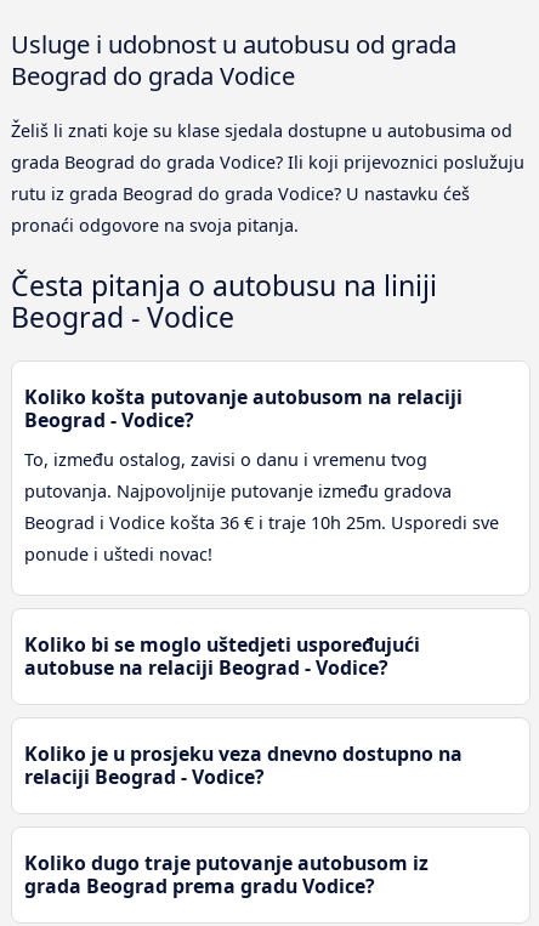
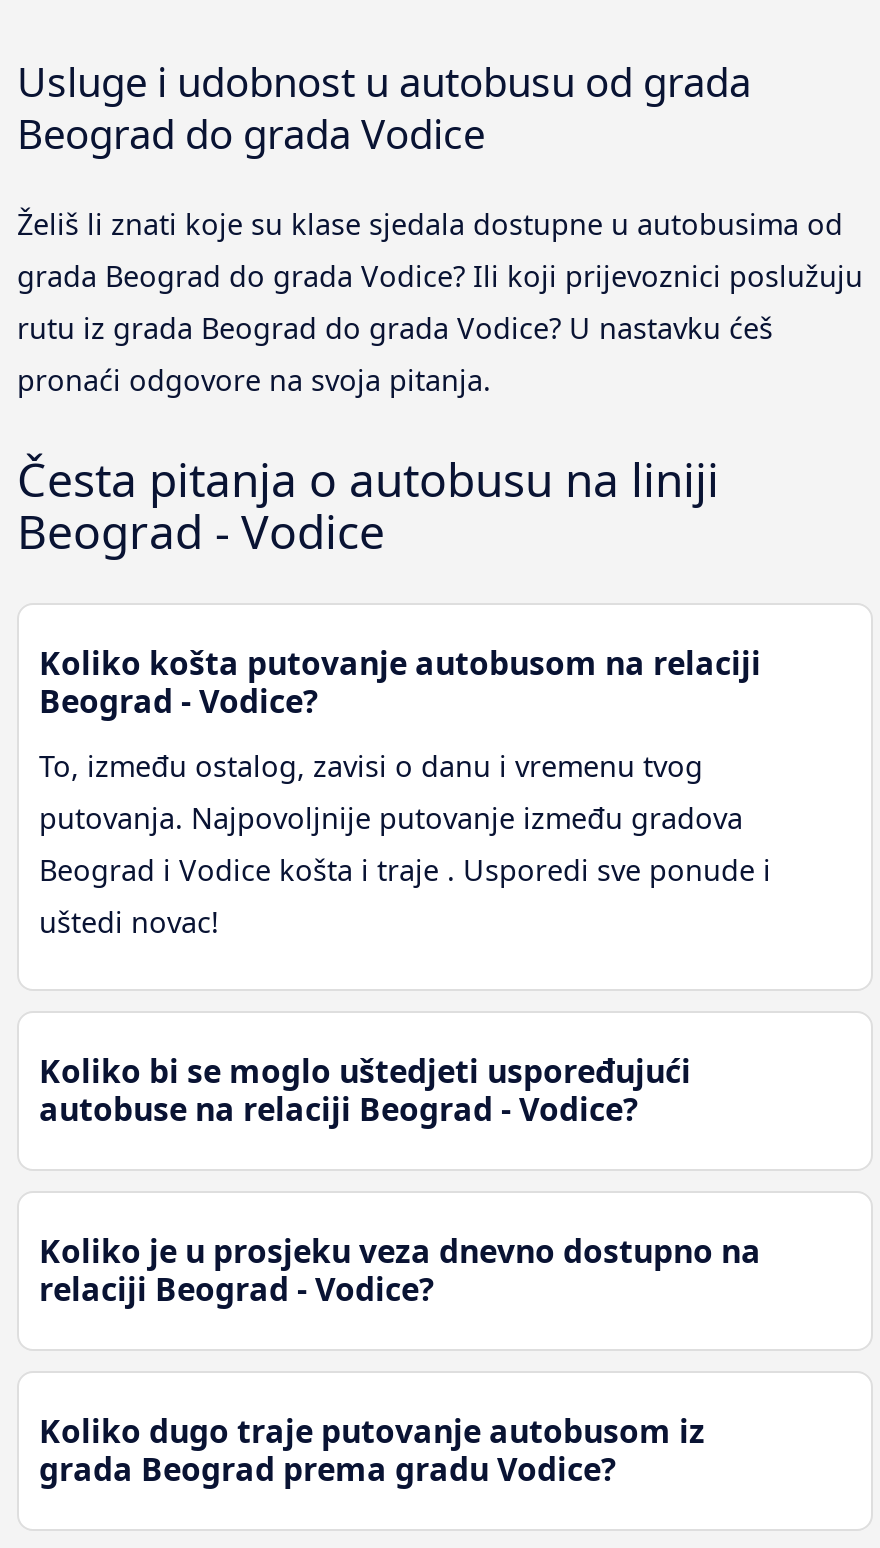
- Beograd i Vodice košta 36 € i traje 10h 25m. Usporedi sve
- ponude i uštedi novac!
+ Beograd i Vodice košta i traje . Usporedi sve ponude i
+ uštedi novac!
